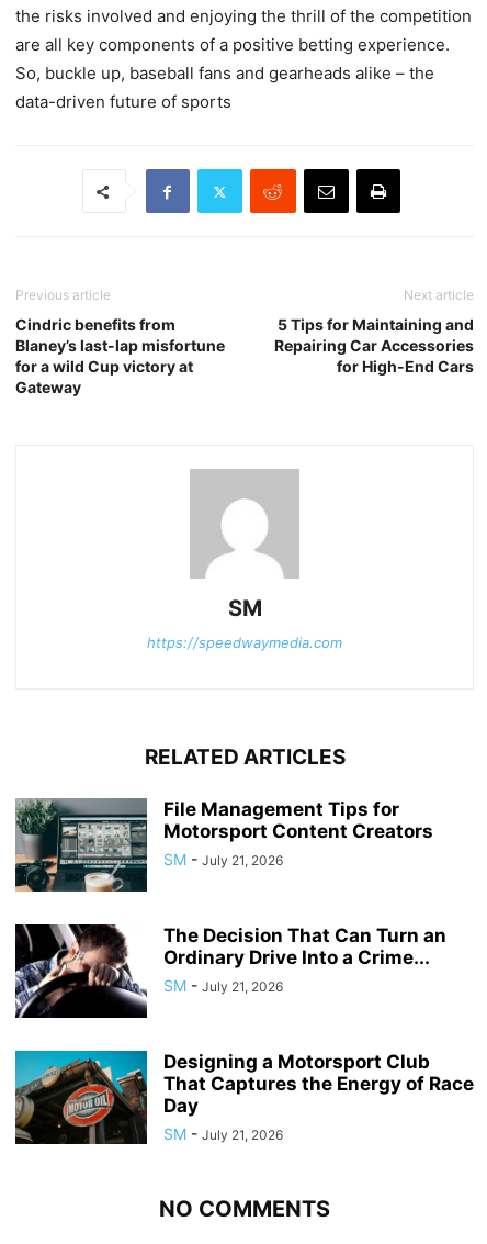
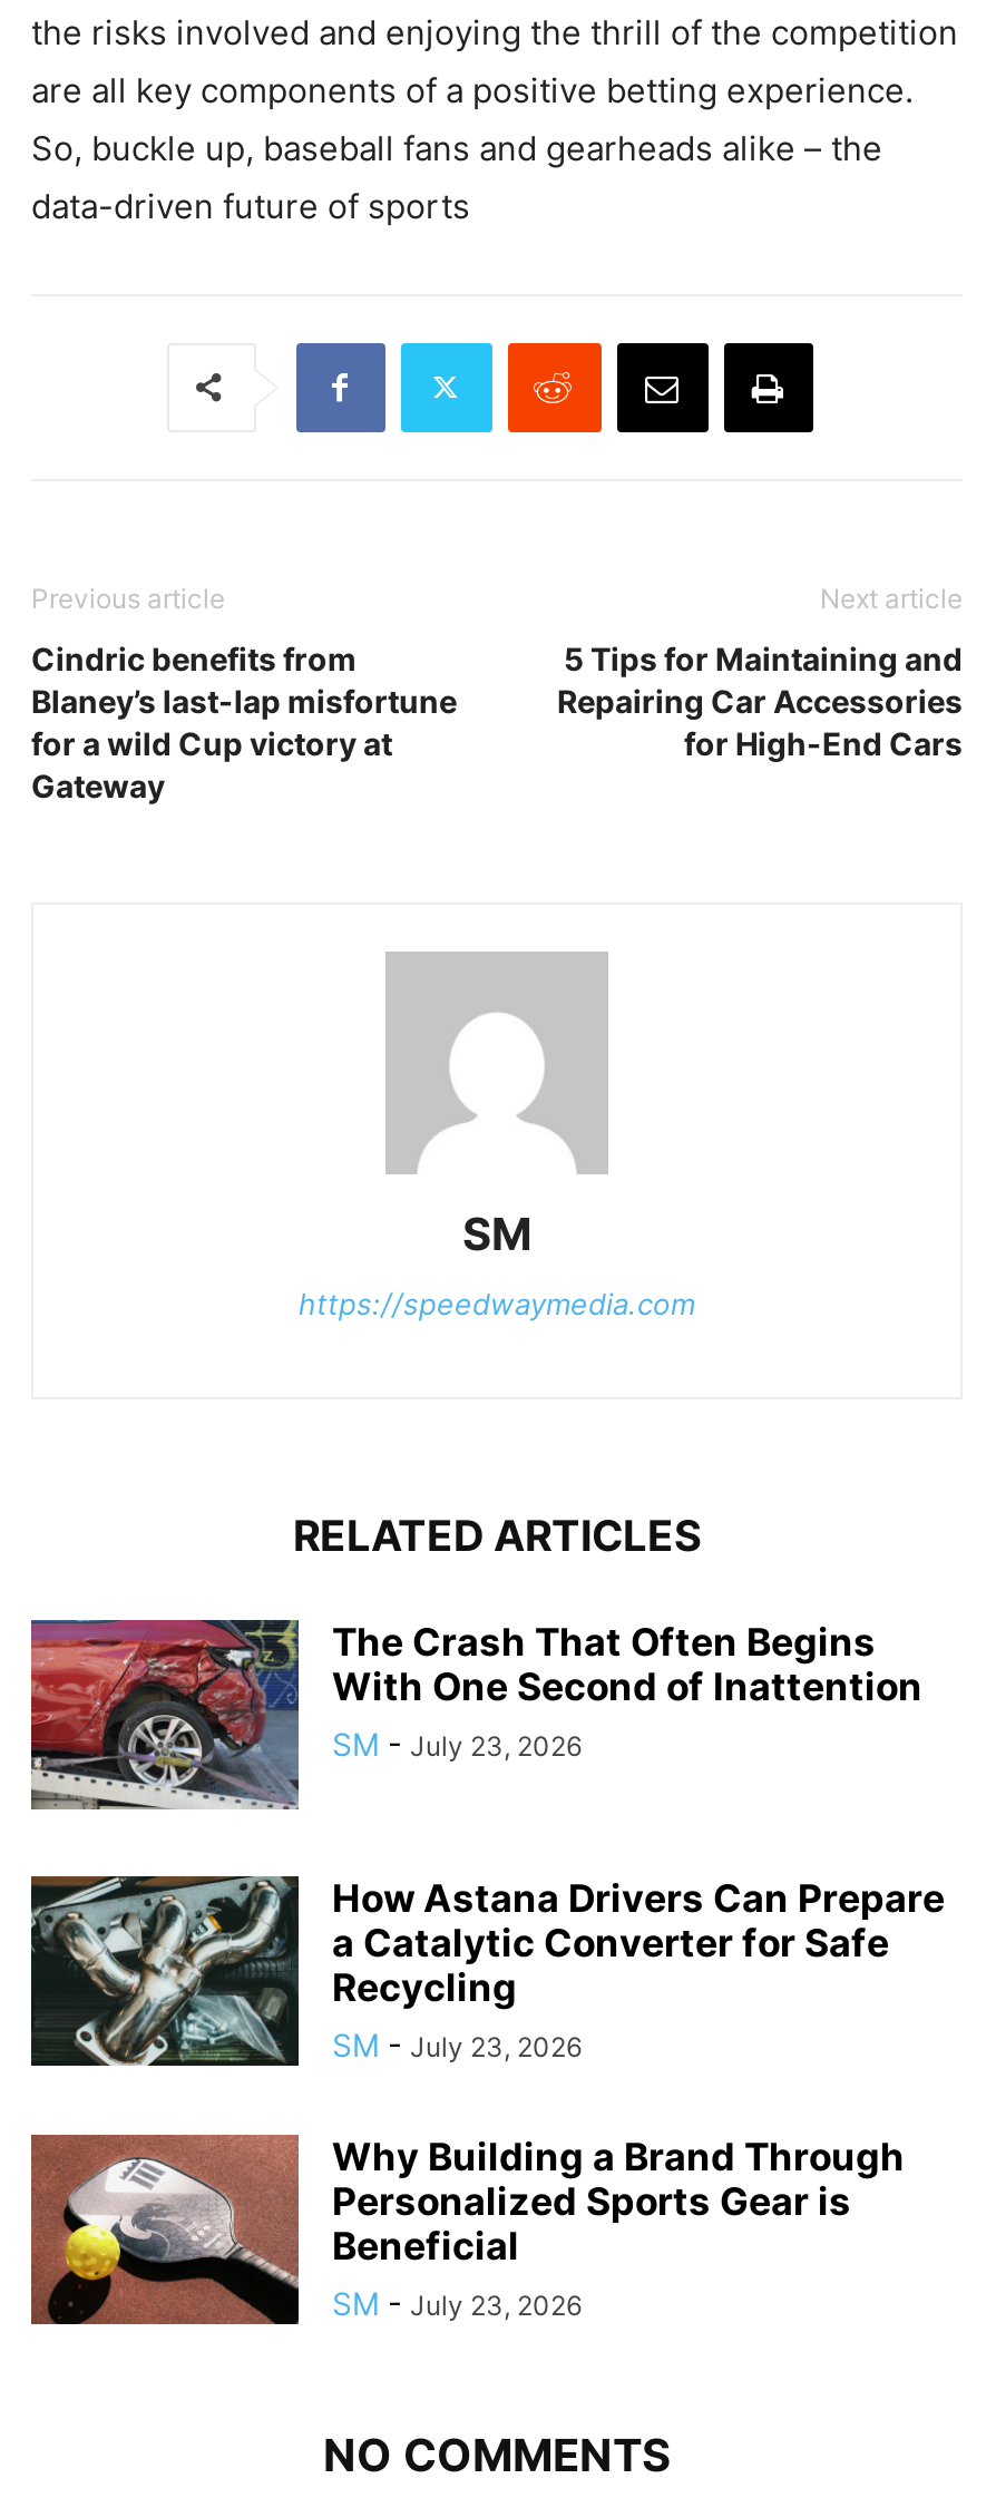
- [image]
- File Management Tips for
- Motorsport Content Creators
- SM - July 21, 2026
+ [image]
+ The Crash That Often Begins
+ With One Second of Inattention
+ SM - July 23, 2026

- [image]
- The Decision That Can Turn an
- Ordinary Drive Into a Crime...
- SM - July 21, 2026
+ [image]
+ How Astana Drivers Can Prepare
+ a Catalytic Converter for Safe
+ Recycling
+ SM - July 23, 2026

- [image]
- Designing a Motorsport Club
- That Captures the Energy of Race
- Day
- SM - July 21, 2026
+ [image]
+ Why Building a Brand Through
+ Personalized Sports Gear is
+ Beneficial
+ SM - July 23, 2026
